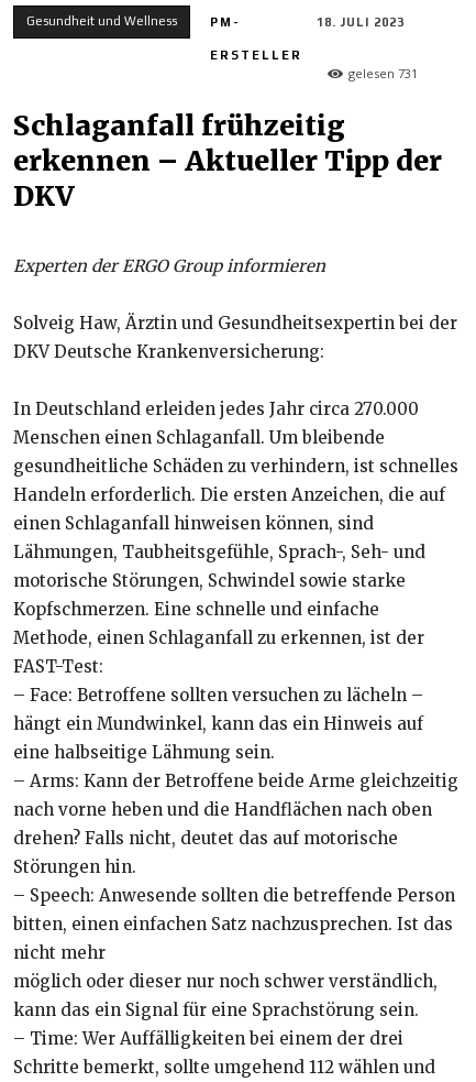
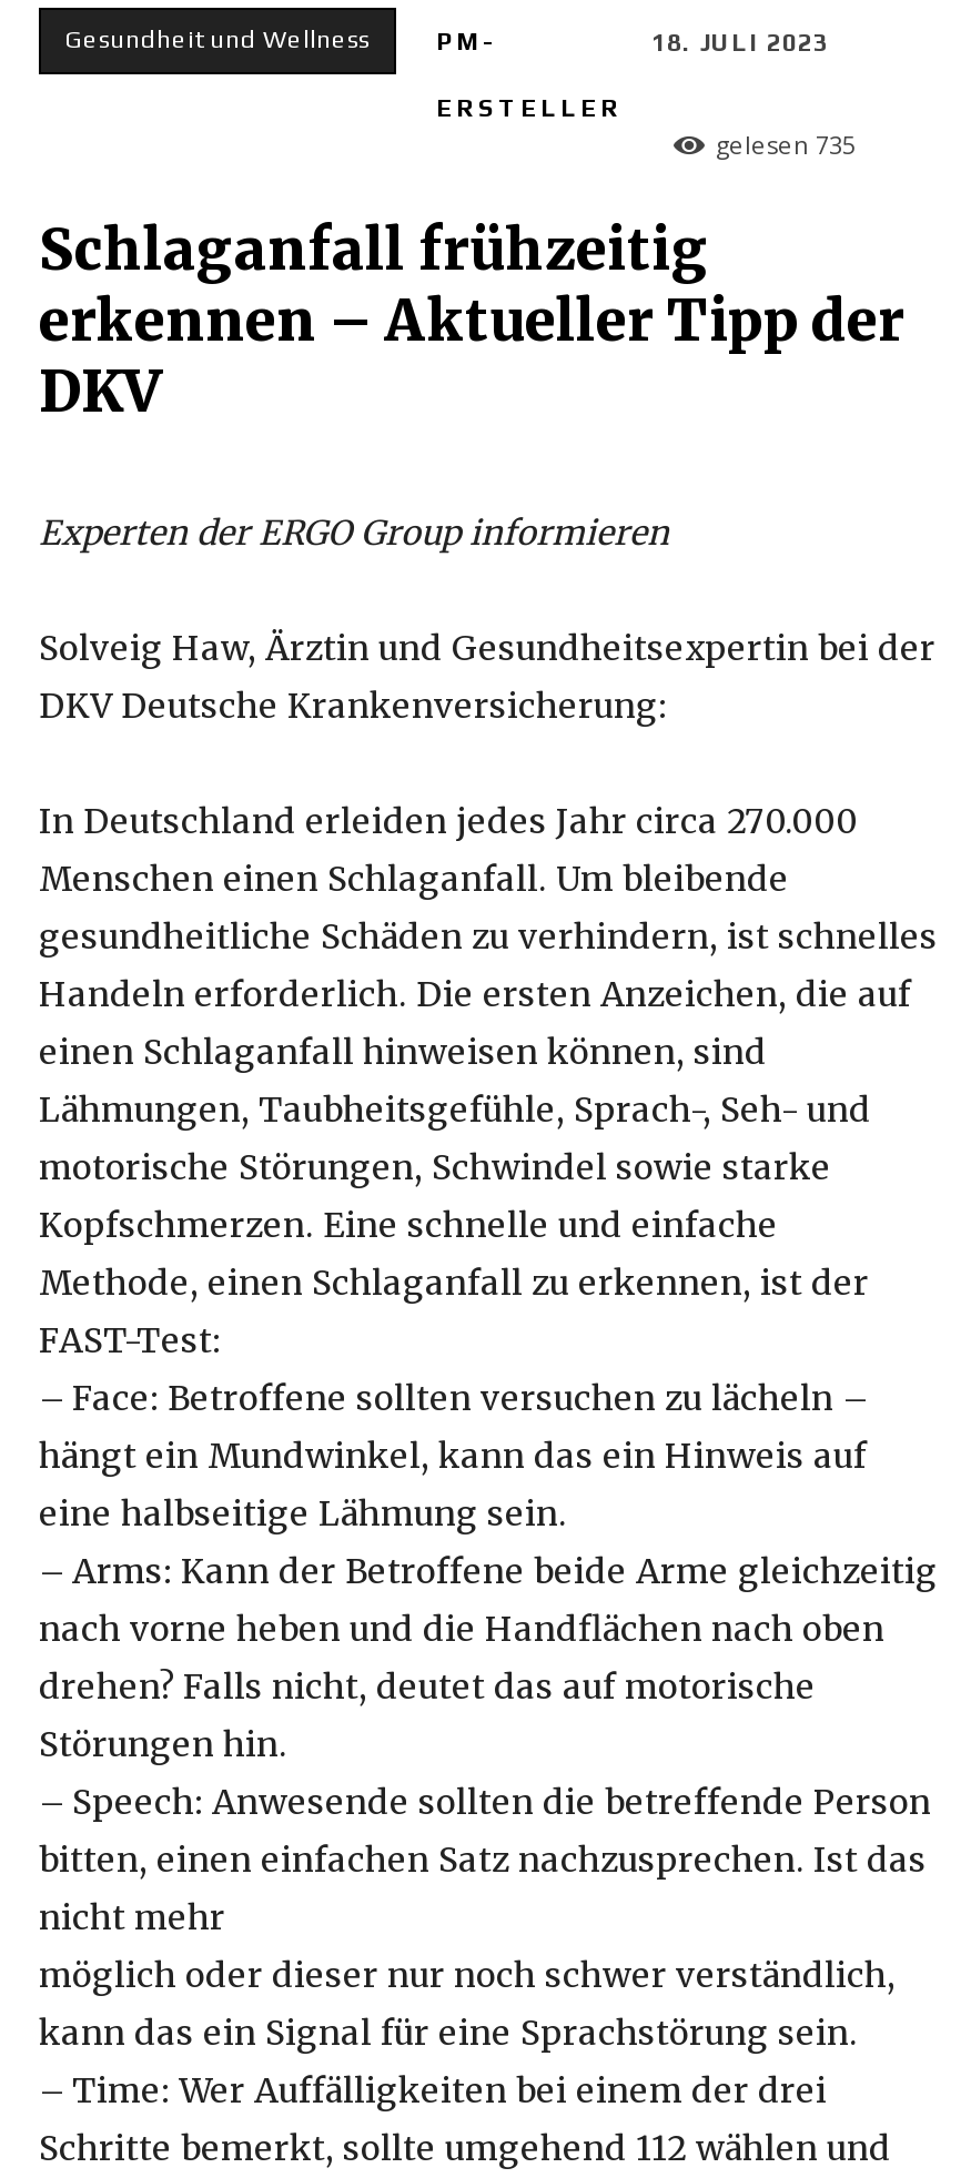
- gelesen 731
+ gelesen 735
